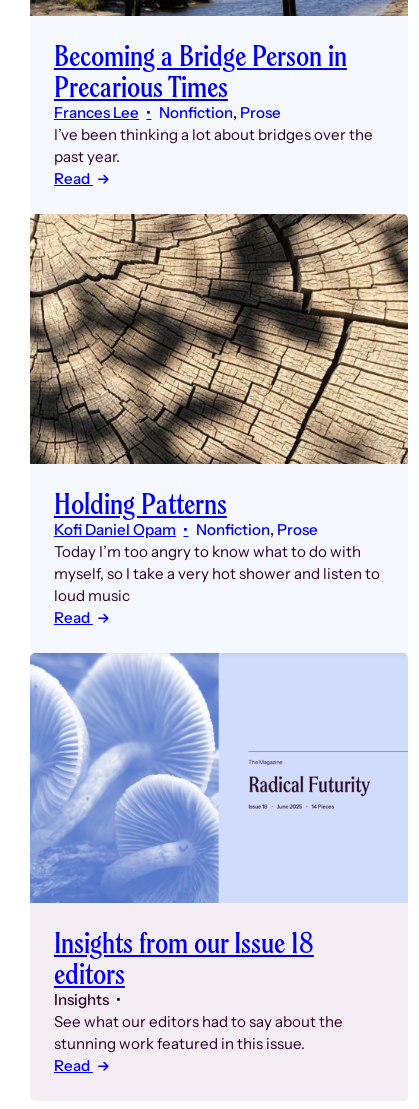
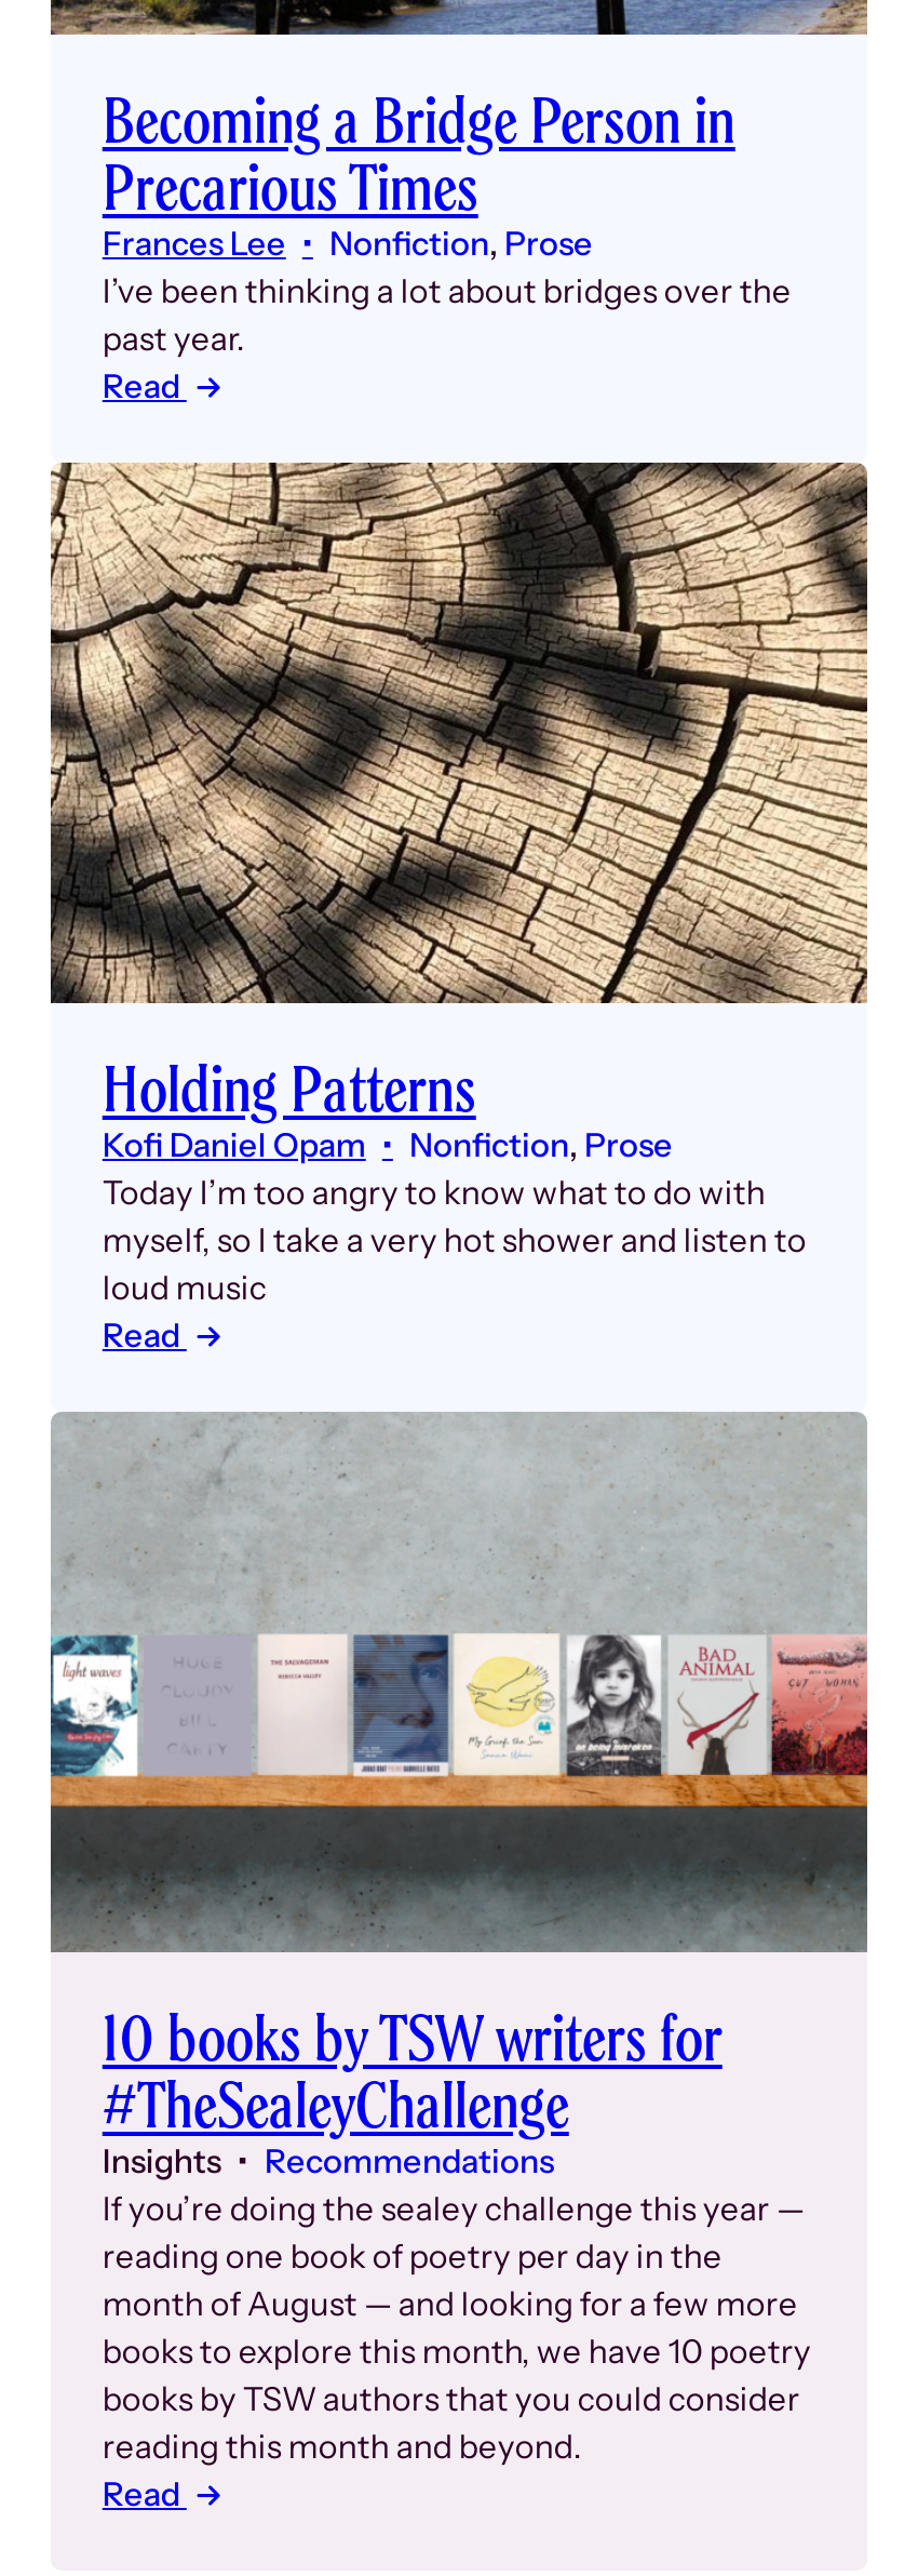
- [image]
- Insights from our Issue 18
- editors
+ [image]
+ 10 books by TSW writers for
+ #TheSealeyChallenge

- See what our editors had to say about the
- stunning work featured in this issue.
+ Recommendations
+ If you’re doing the sealey challenge this year —
+ reading one book of poetry per day in the
+ month of August — and looking for a few more
+ books to explore this month, we have 10 poetry
+ books by TSW authors that you could consider
+ reading this month and beyond.
